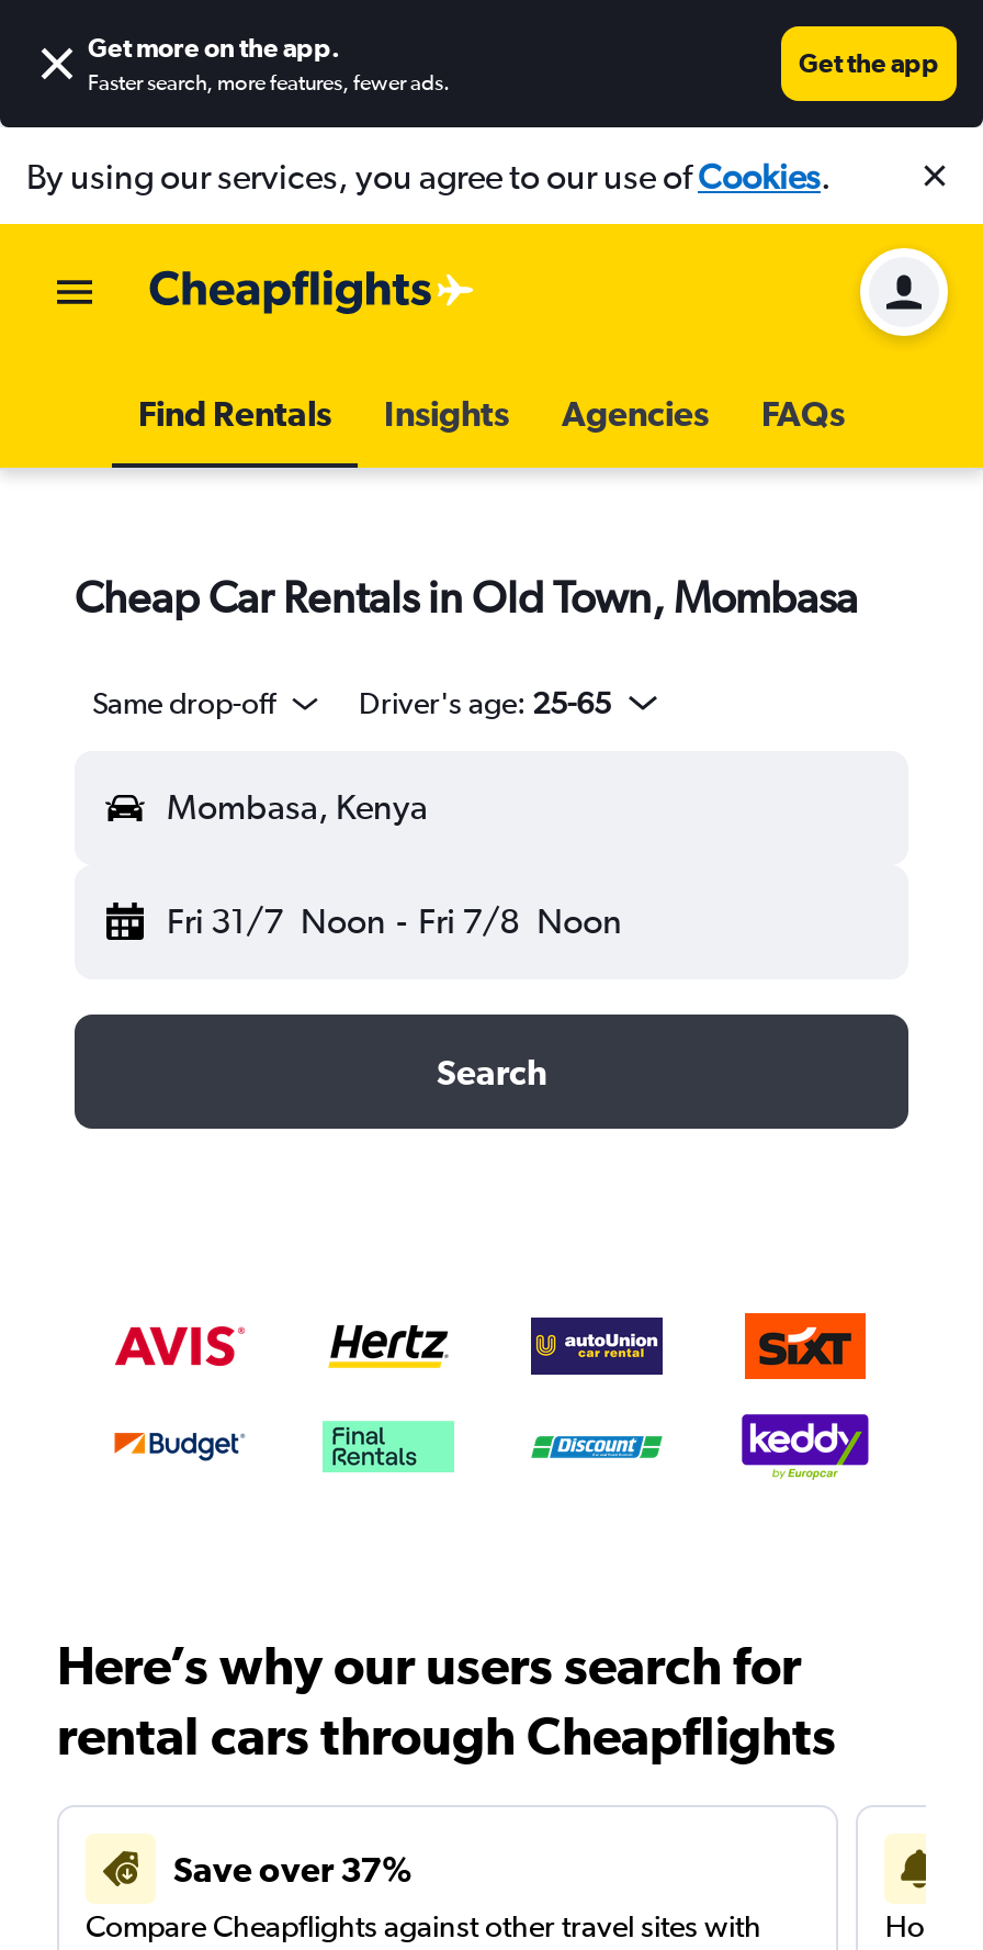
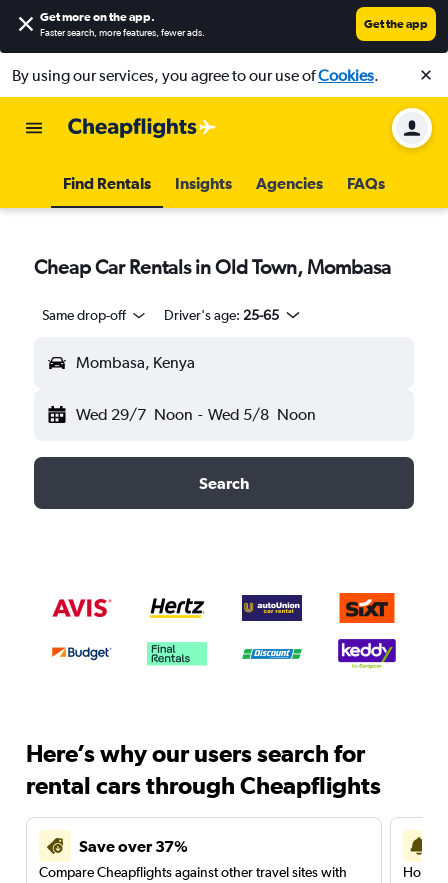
- Fri 31/7 Noon - Fri 7/8 Noon
+ Wed 29/7 Noon - Wed 5/8 Noon
